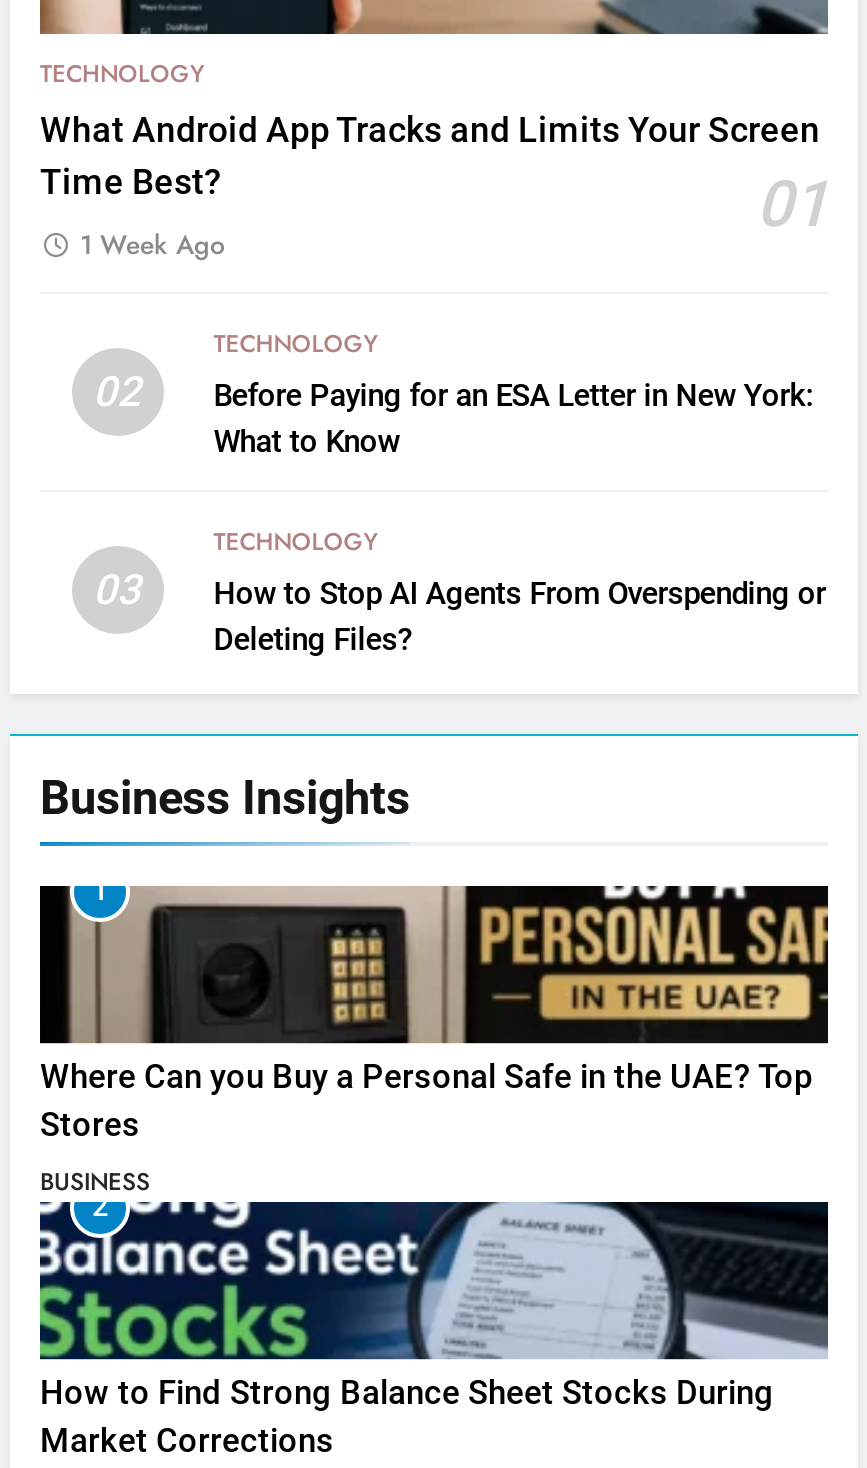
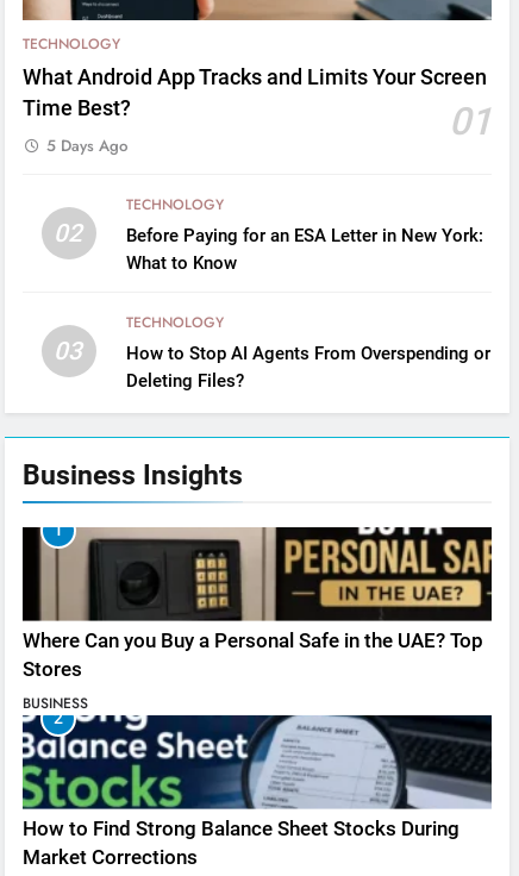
- 1 Week Ago
+ 5 Days Ago
